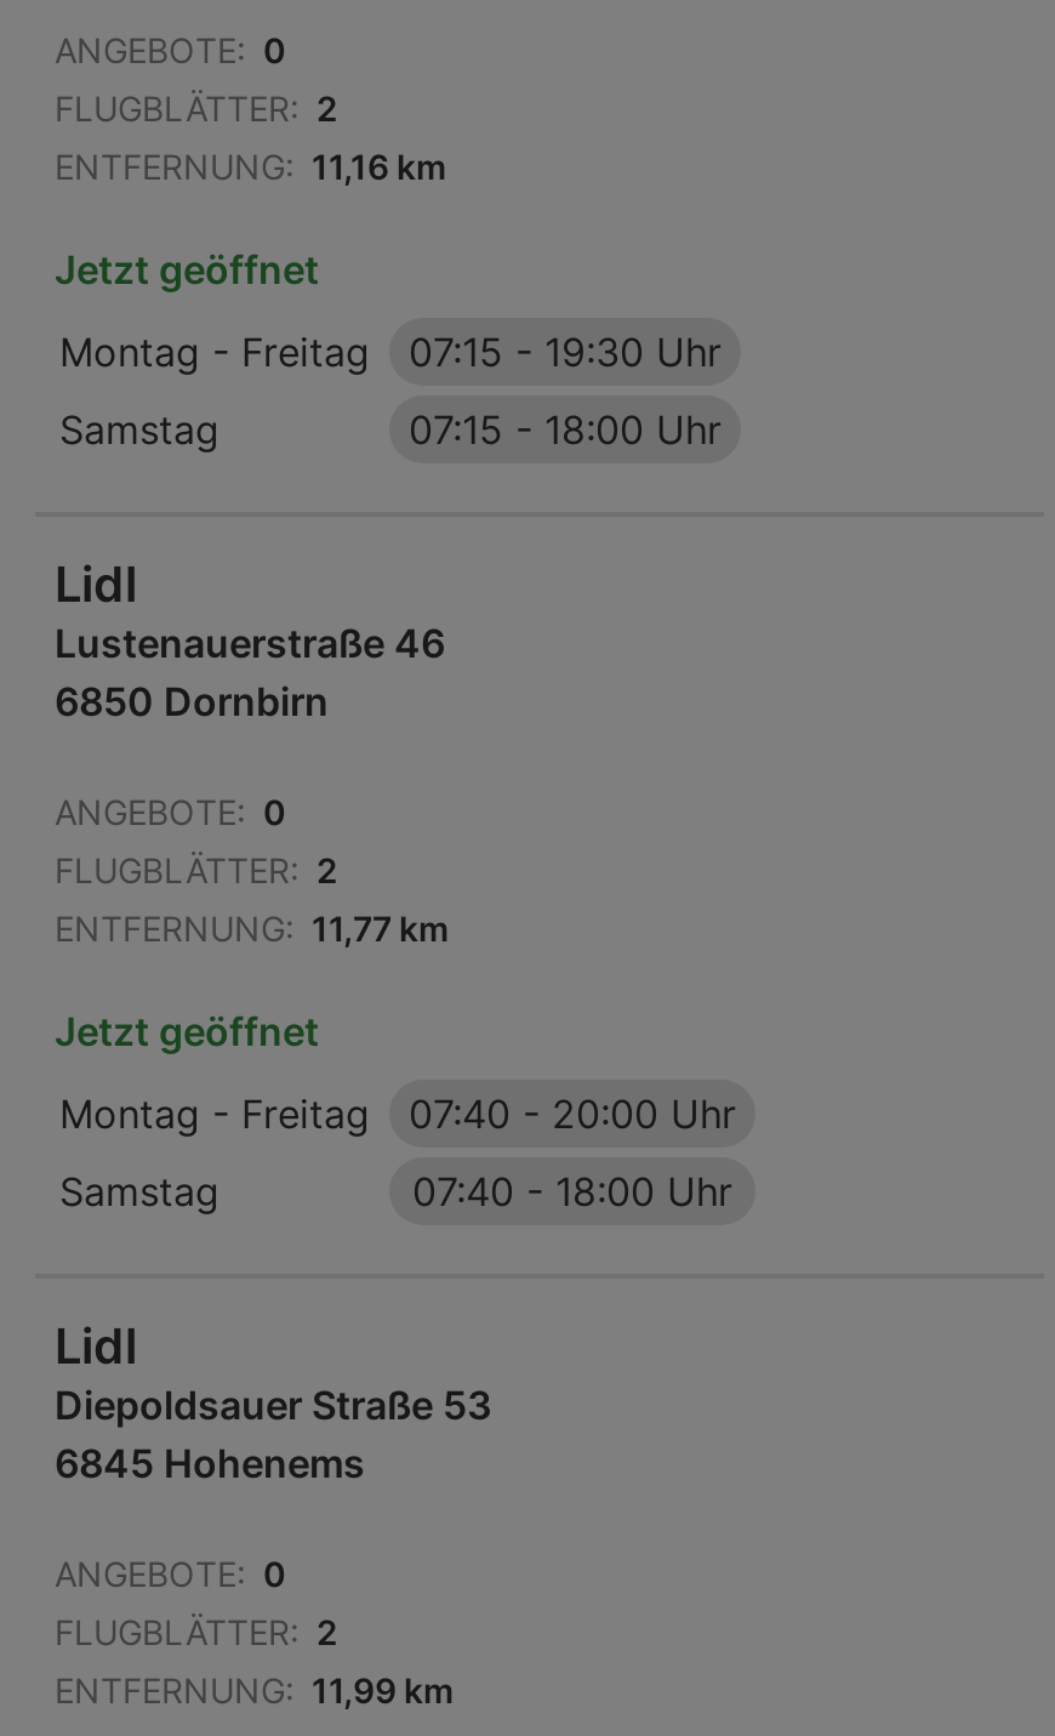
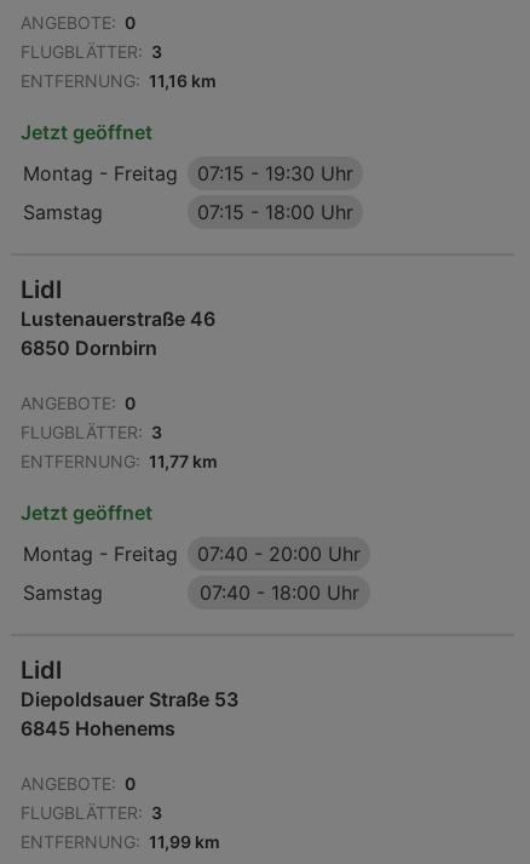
- FLUGBLÄTTER: 2
+ FLUGBLÄTTER: 3

- FLUGBLÄTTER: 2
+ FLUGBLÄTTER: 3

- FLUGBLÄTTER: 2
+ FLUGBLÄTTER: 3
